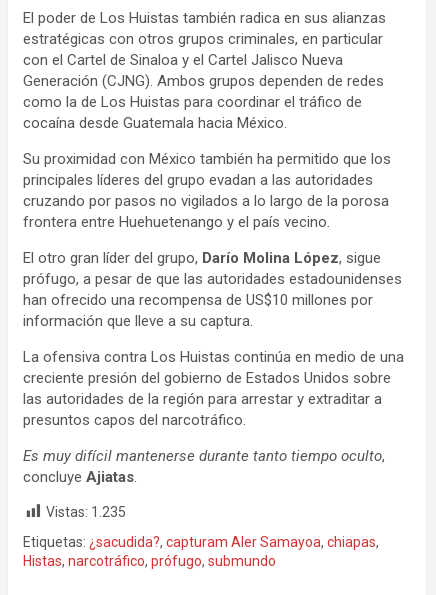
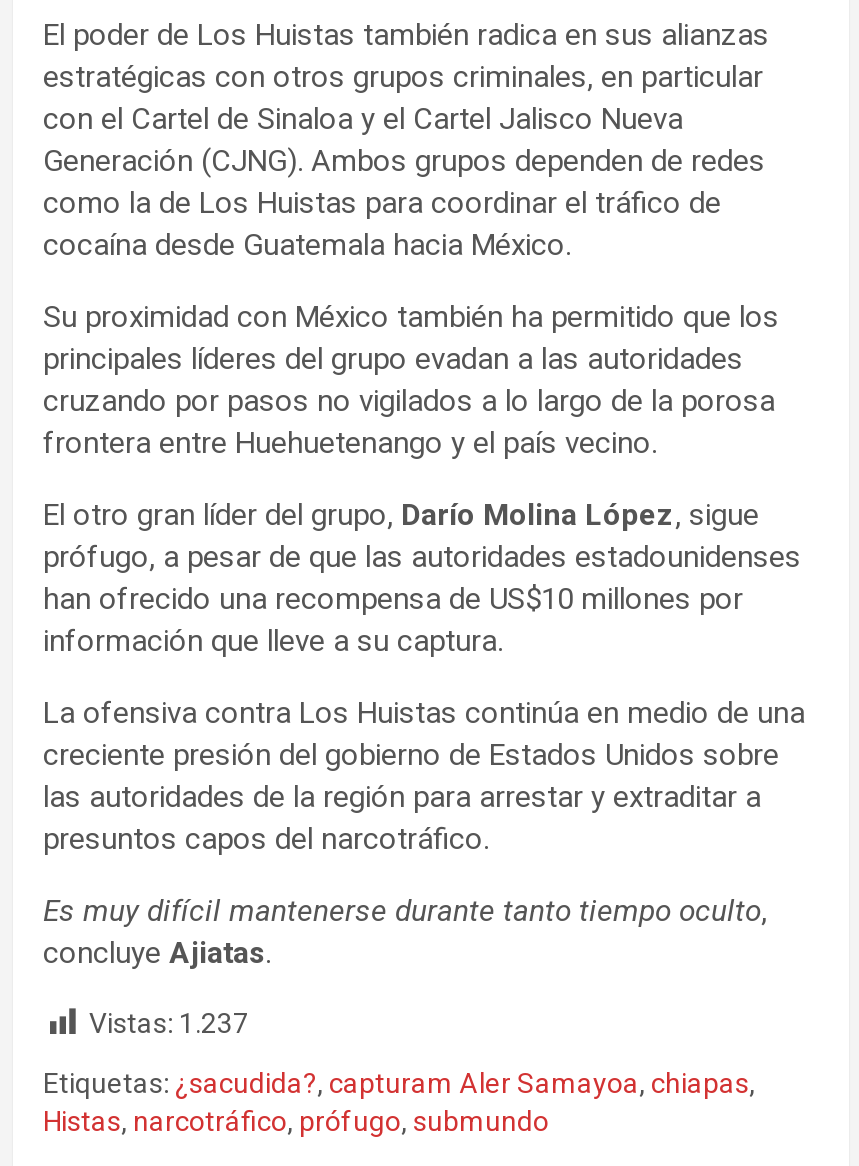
- Vistas: 1.235
+ Vistas: 1.237
